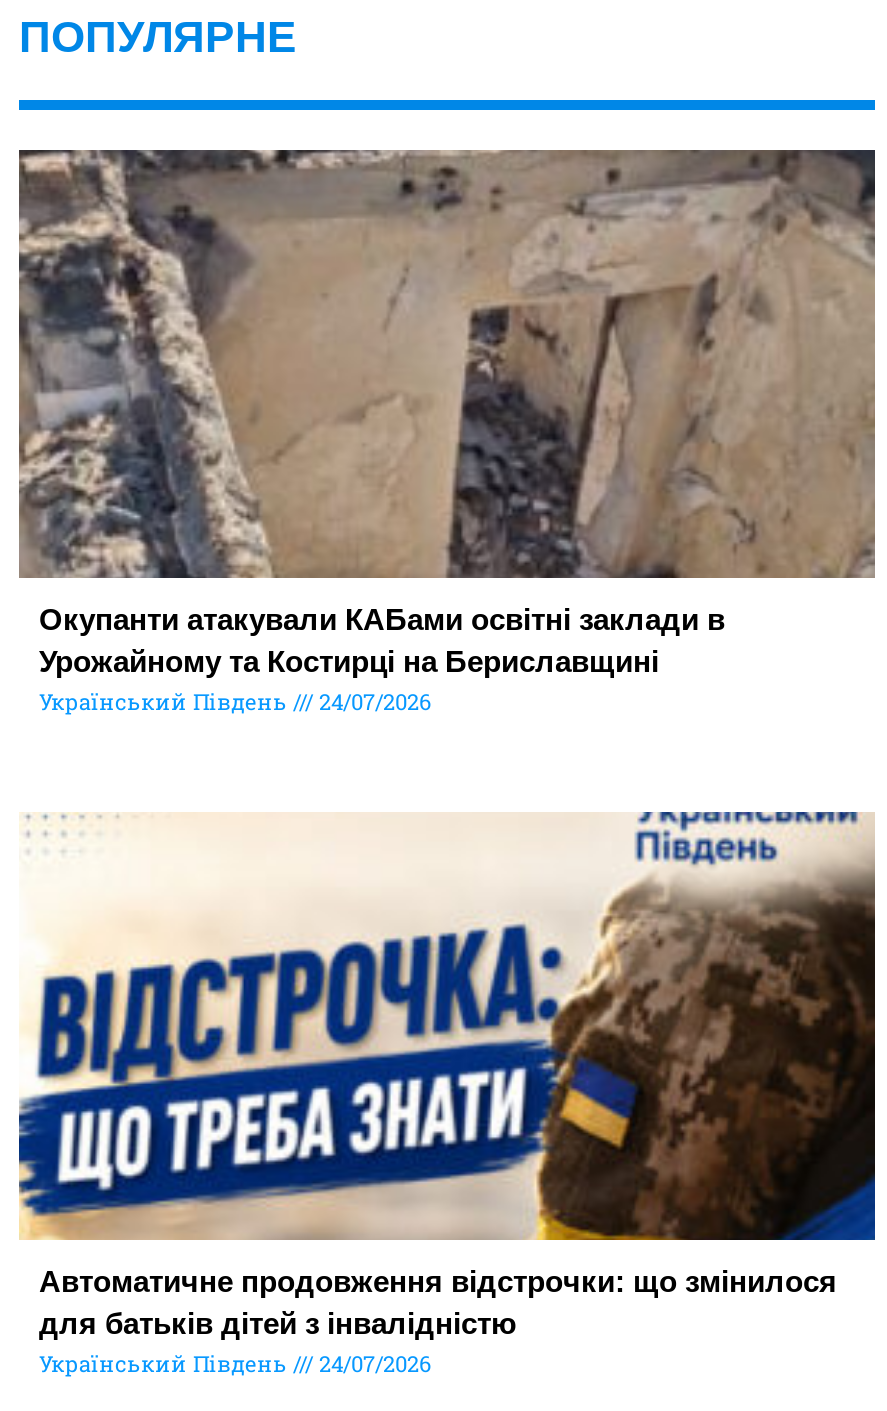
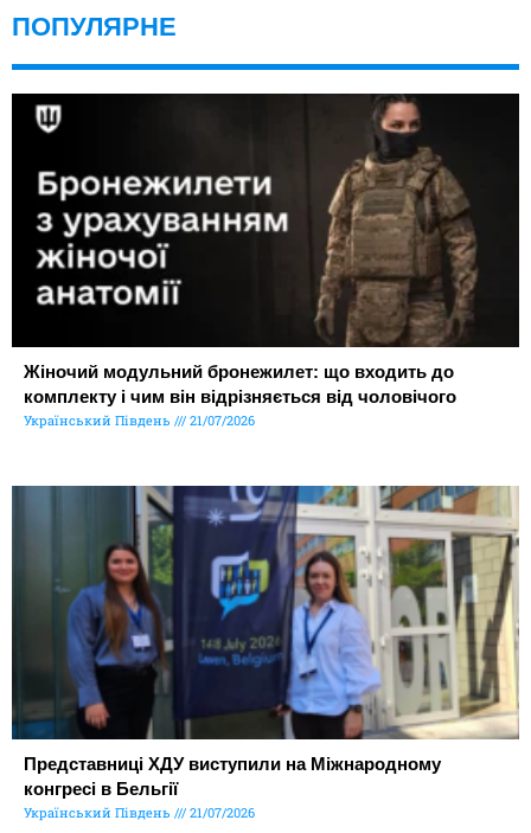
- [image]
- Окупанти атакували КАБами освітні заклади в
- Урожайному та Костирці на Бериславщині
+ [image]
+ Жіночий модульний бронежилет: що входить до
+ комплекту і чим він відрізняється від чоловічого

- Український Південь 24/07/2026
+ Український Південь 21/07/2026

- [image]
- Автоматичне продовження відстрочки: що змінилося
- для батьків дітей з інвалідністю
+ [image]
+ Представниці ХДУ виступили на Міжнародному
+ конгресі в Бельгії

- Український Південь 24/07/2026
+ Український Південь 21/07/2026
